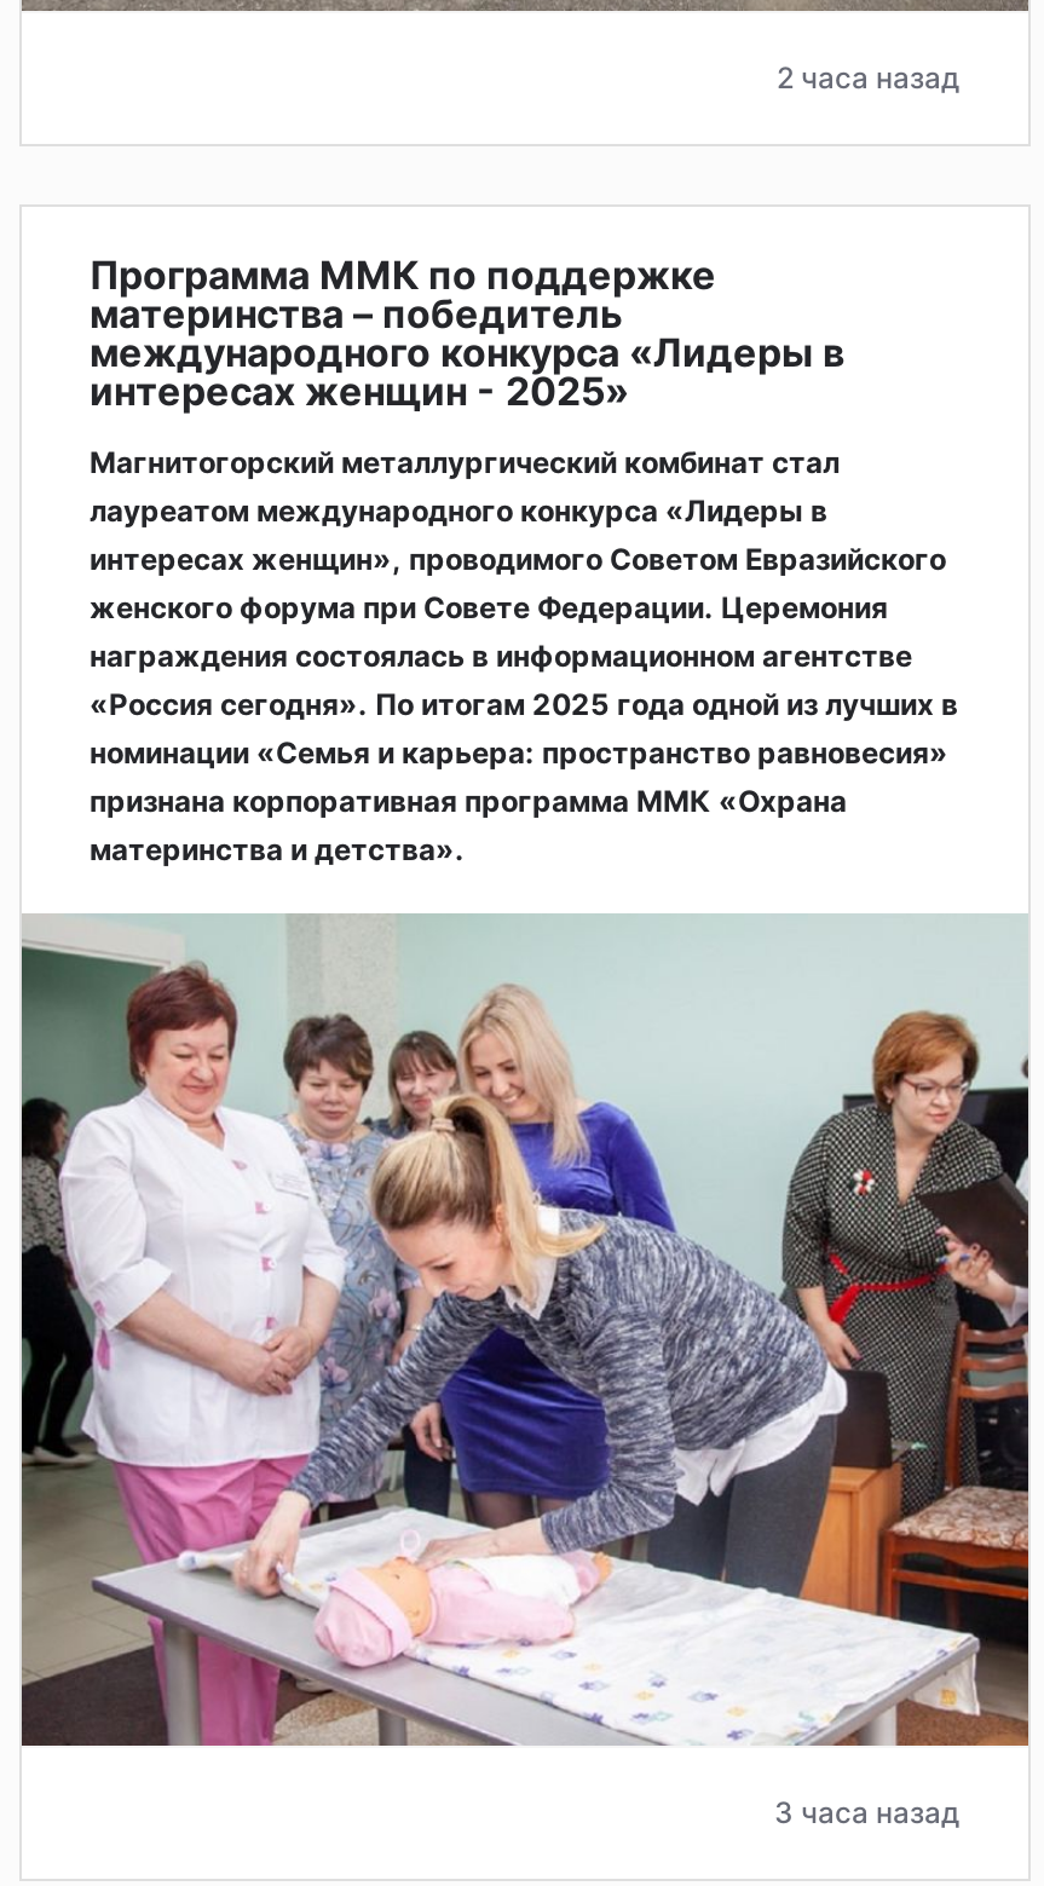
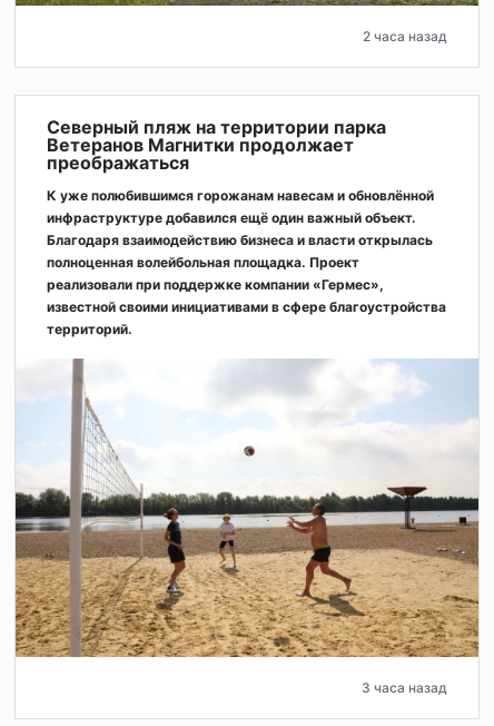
- Программа ММК по поддержке
- материнства – победитель
- международного конкурса «Лидеры в
- интересах женщин - 2025»
+ Северный пляж на территории парка
+ Ветеранов Магнитки продолжает
+ преображаться

- Магнитогорский металлургический комбинат стал
- лауреатом международного конкурса «Лидеры в
- интересах женщин», проводимого Советом Евразийского
- женского форума при Совете Федерации. Церемония
- награждения состоялась в информационном агентстве
- «Россия сегодня». По итогам 2025 года одной из лучших в
- номинации «Семья и карьера: пространство равновесия»
- признана корпоративная программа ММК «Охрана
- материнства и детства».
+ К уже полюбившимся горожанам навесам и обновлённой
+ инфраструктуре добавился ещё один важный объект.
+ Благодаря взаимодействию бизнеса и власти открылась
+ полноценная волейбольная площадка. Проект
+ реализовали при поддержке компании «Гермес»,
+ известной своими инициативами в сфере благоустройства
+ территорий.

- [image]
+ [image]
